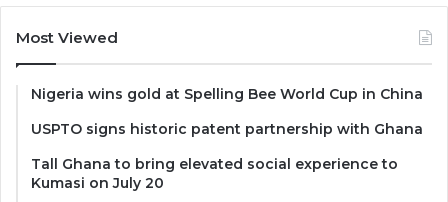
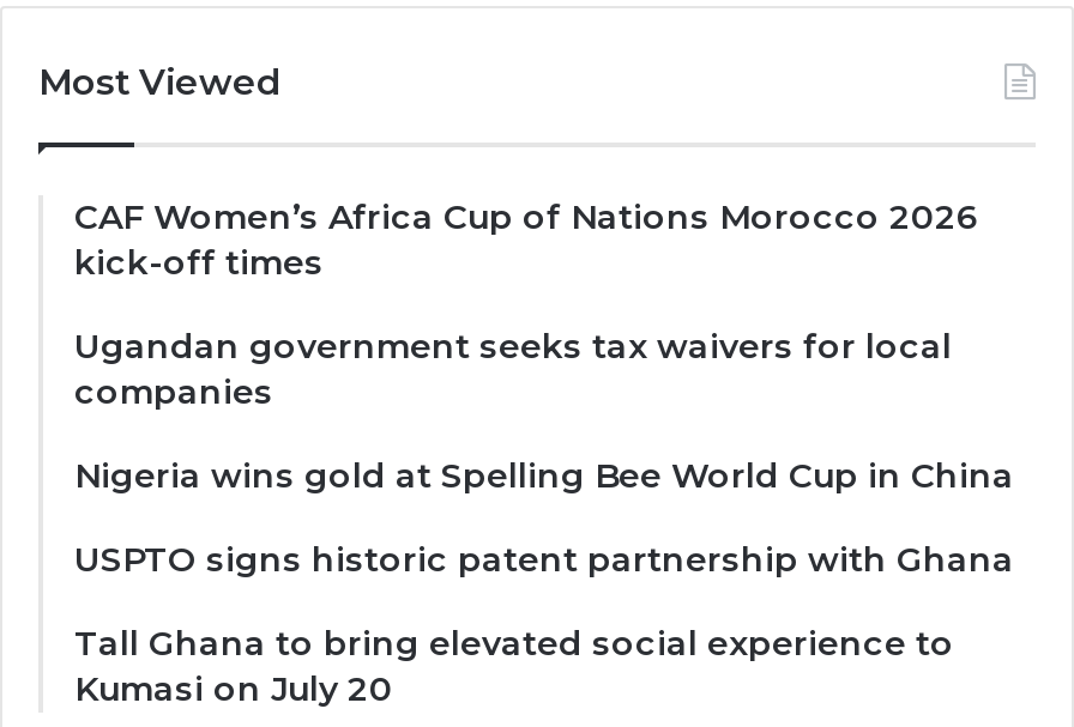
+ CAF Women’s Africa Cup of Nations Morocco 2026
+ kick-off times
+ Ugandan government seeks tax waivers for local
+ companies
